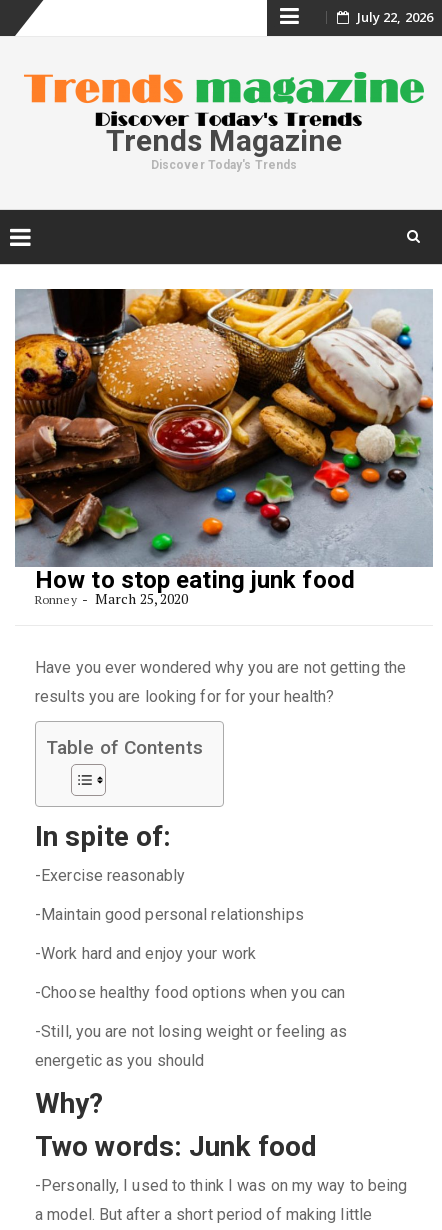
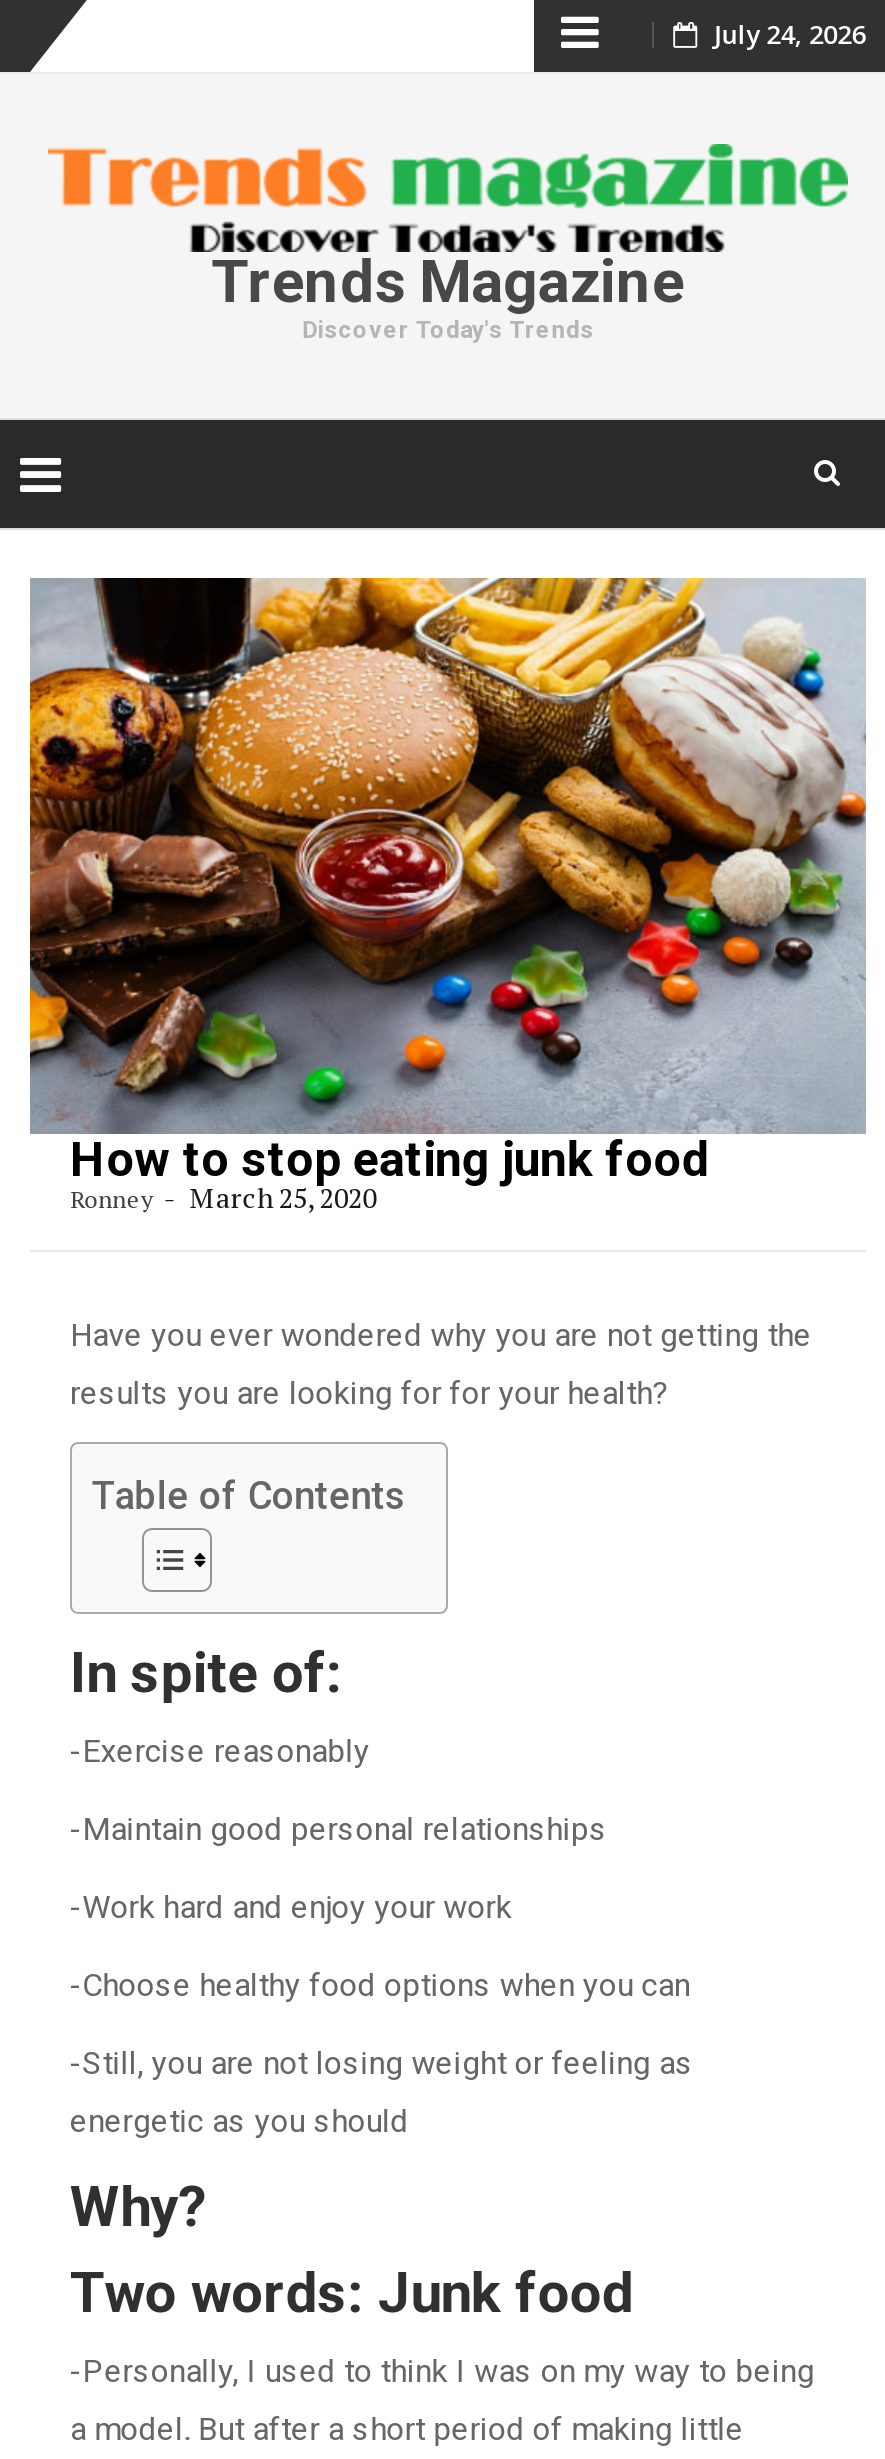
- July 22, 2026
+ July 24, 2026
